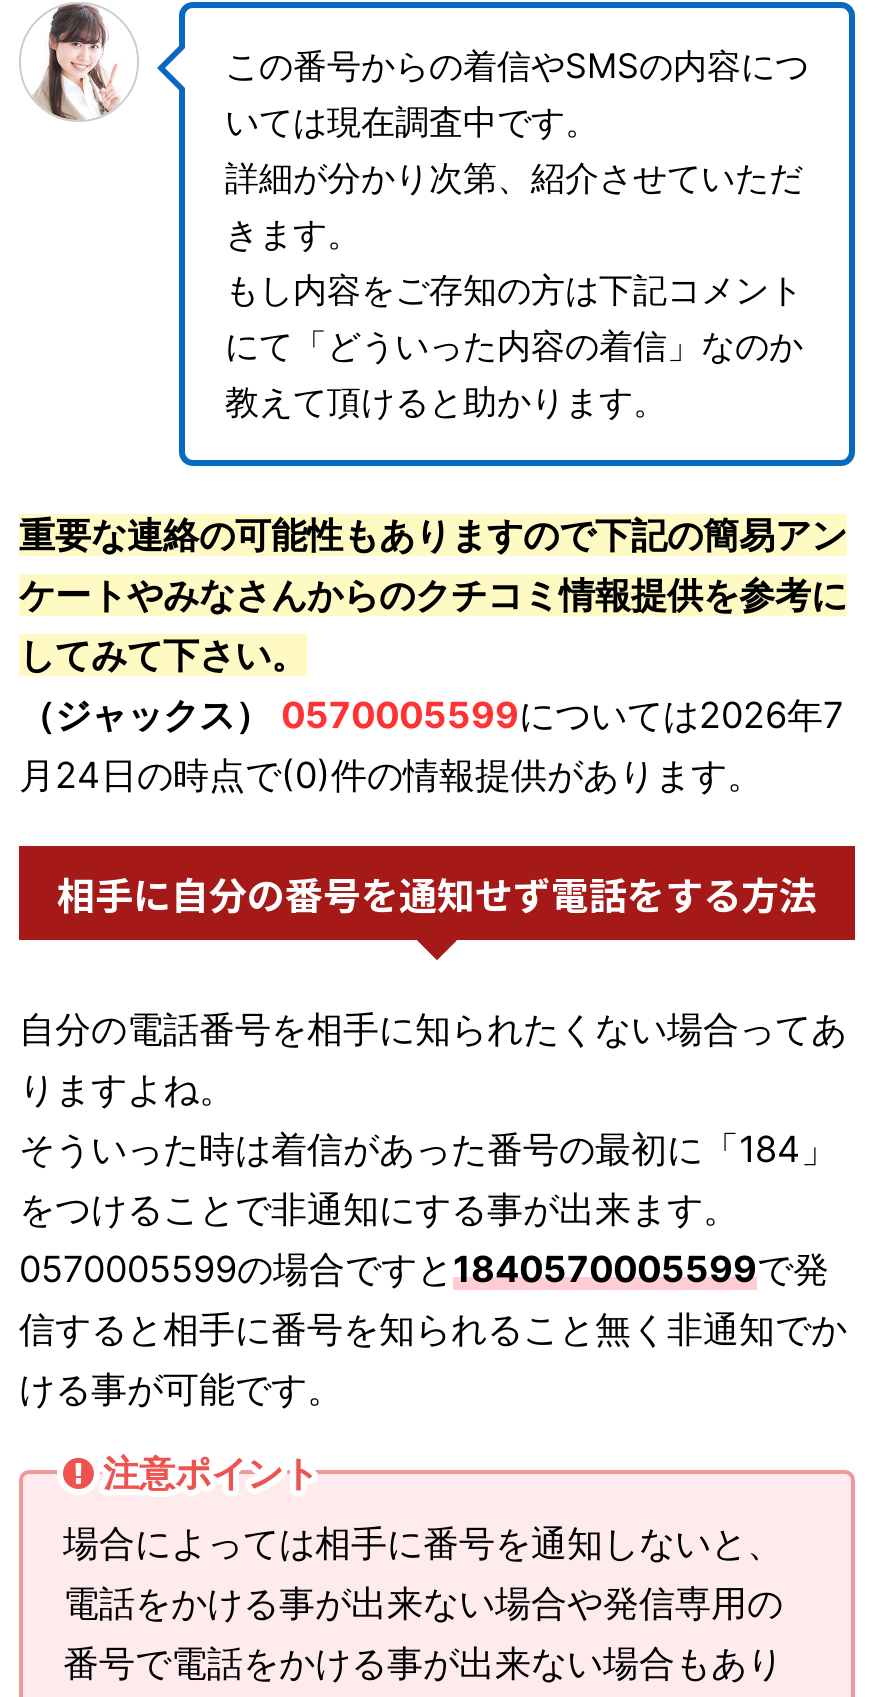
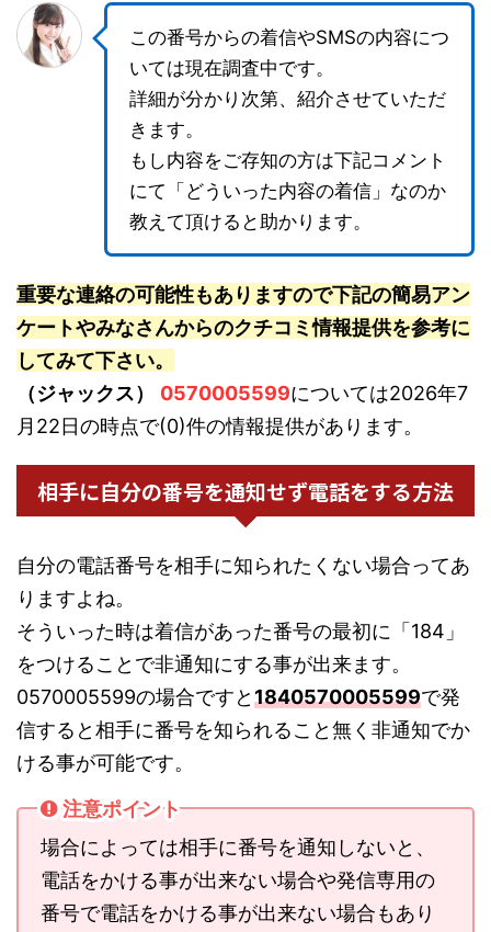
- 月24日の時点で(0)件の情報提供があります。
+ 月22日の時点で(0)件の情報提供があります。
